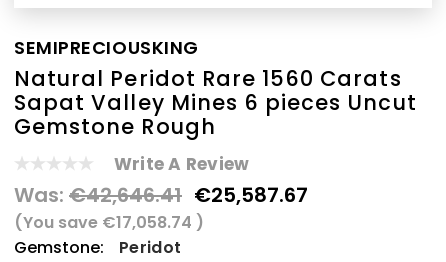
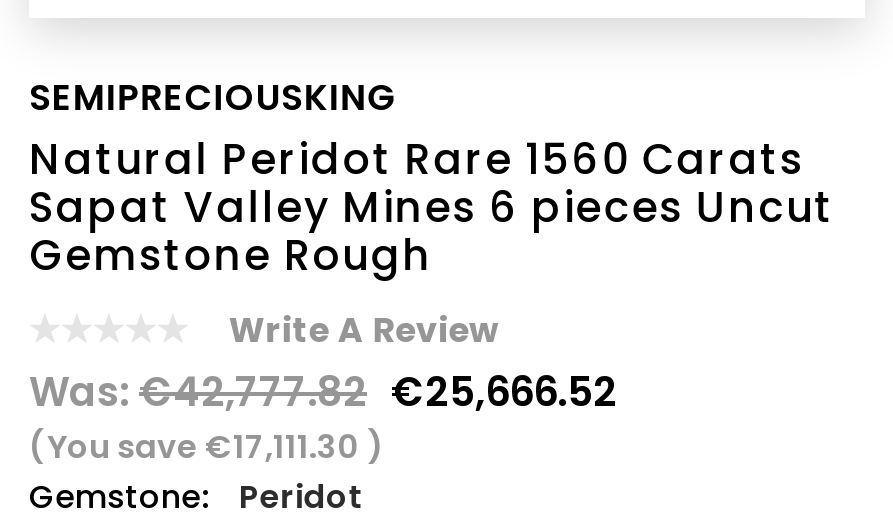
- Was: €42,646.41 €25,587.67
+ Was: €42,777.82 €25,666.52

- (You save €17,058.74)
+ (You save €17,111.30)
